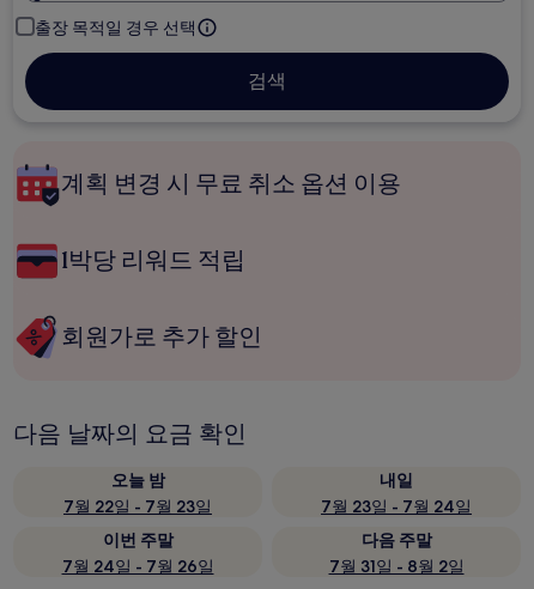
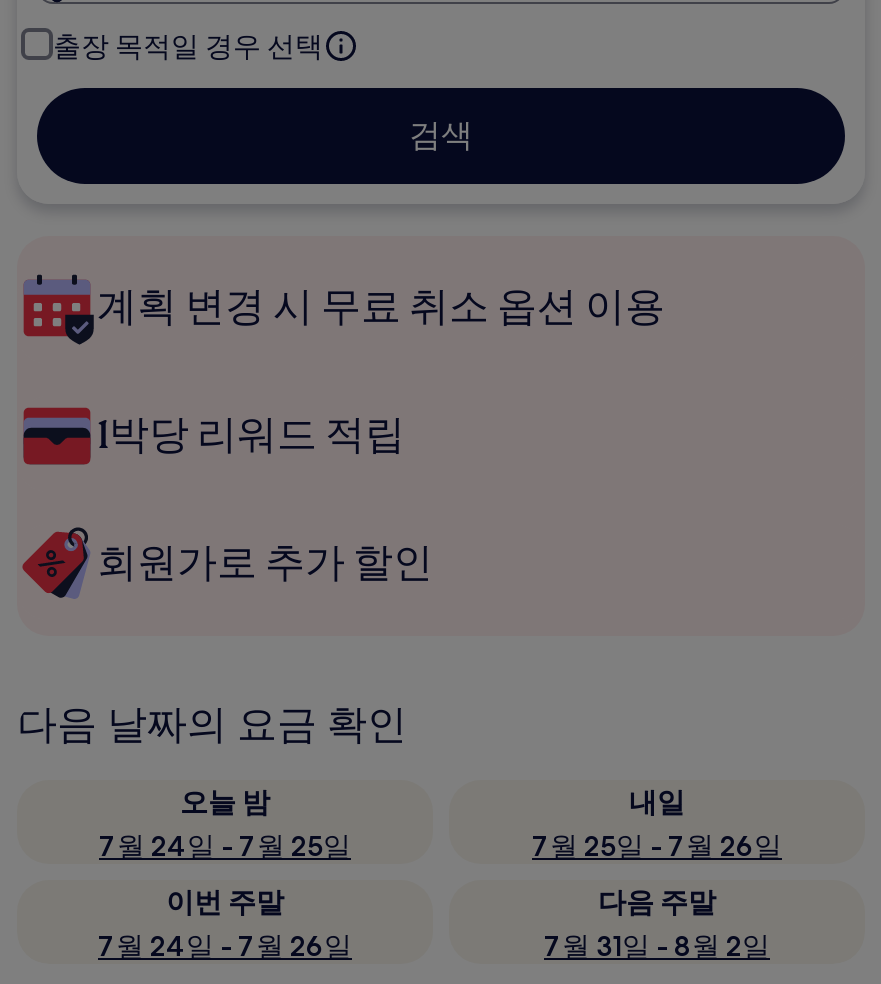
- 7월 22일 - 7월 23일
+ 7월 24일 - 7월 25일

- 7월 23일 - 7월 24일
+ 7월 25일 - 7월 26일
